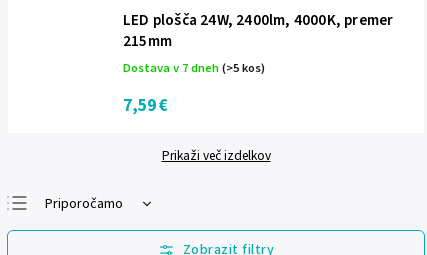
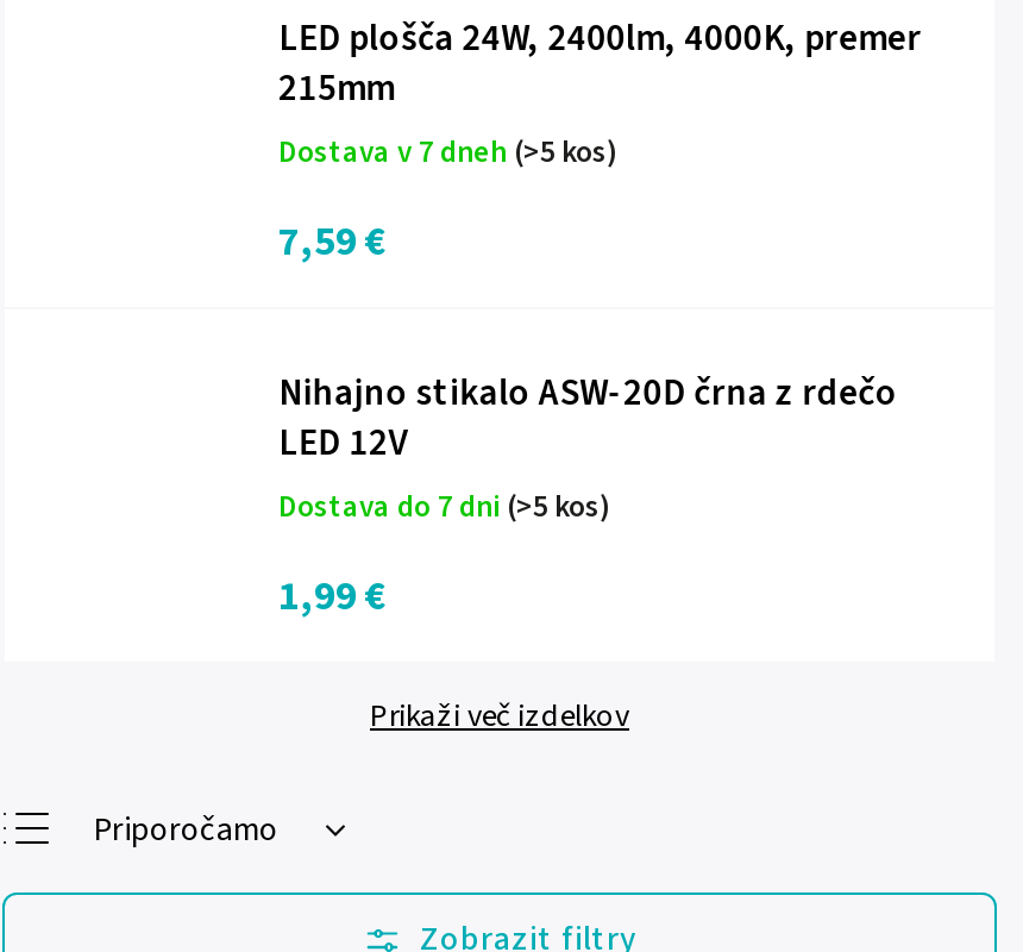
+ Nihajno stikalo ASW-20D črna z rdečo
+ LED 12V
+ Dostava do 7 dni (>5 kos)
+ 1,99 €
